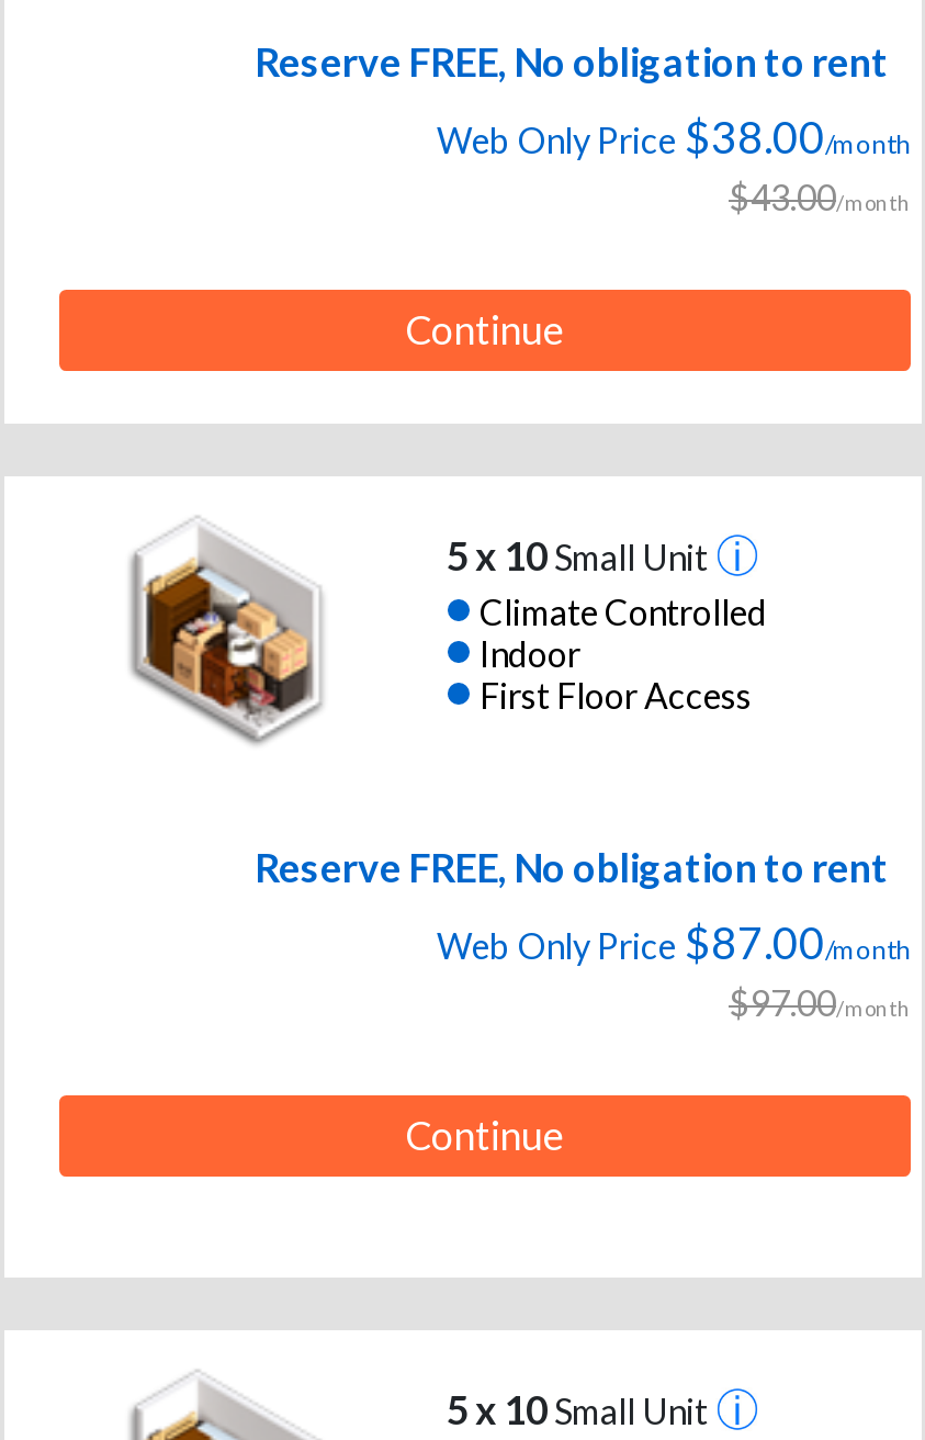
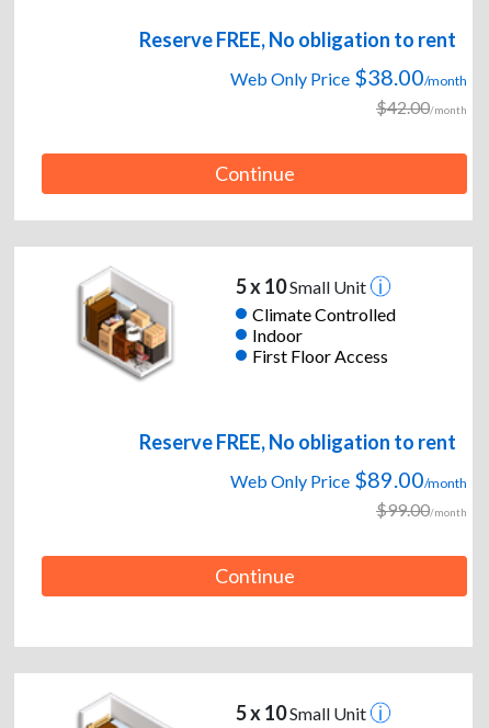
- $43.00/month
+ $42.00/month

- Web Only Price $87.00/month
+ Web Only Price $89.00/month

- $97.00/month
+ $99.00/month
